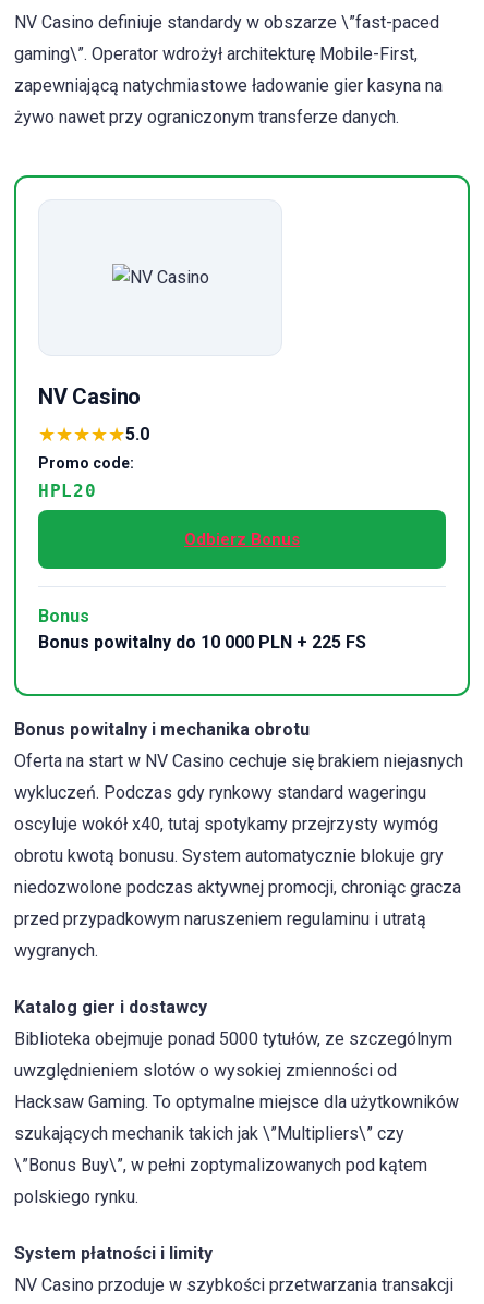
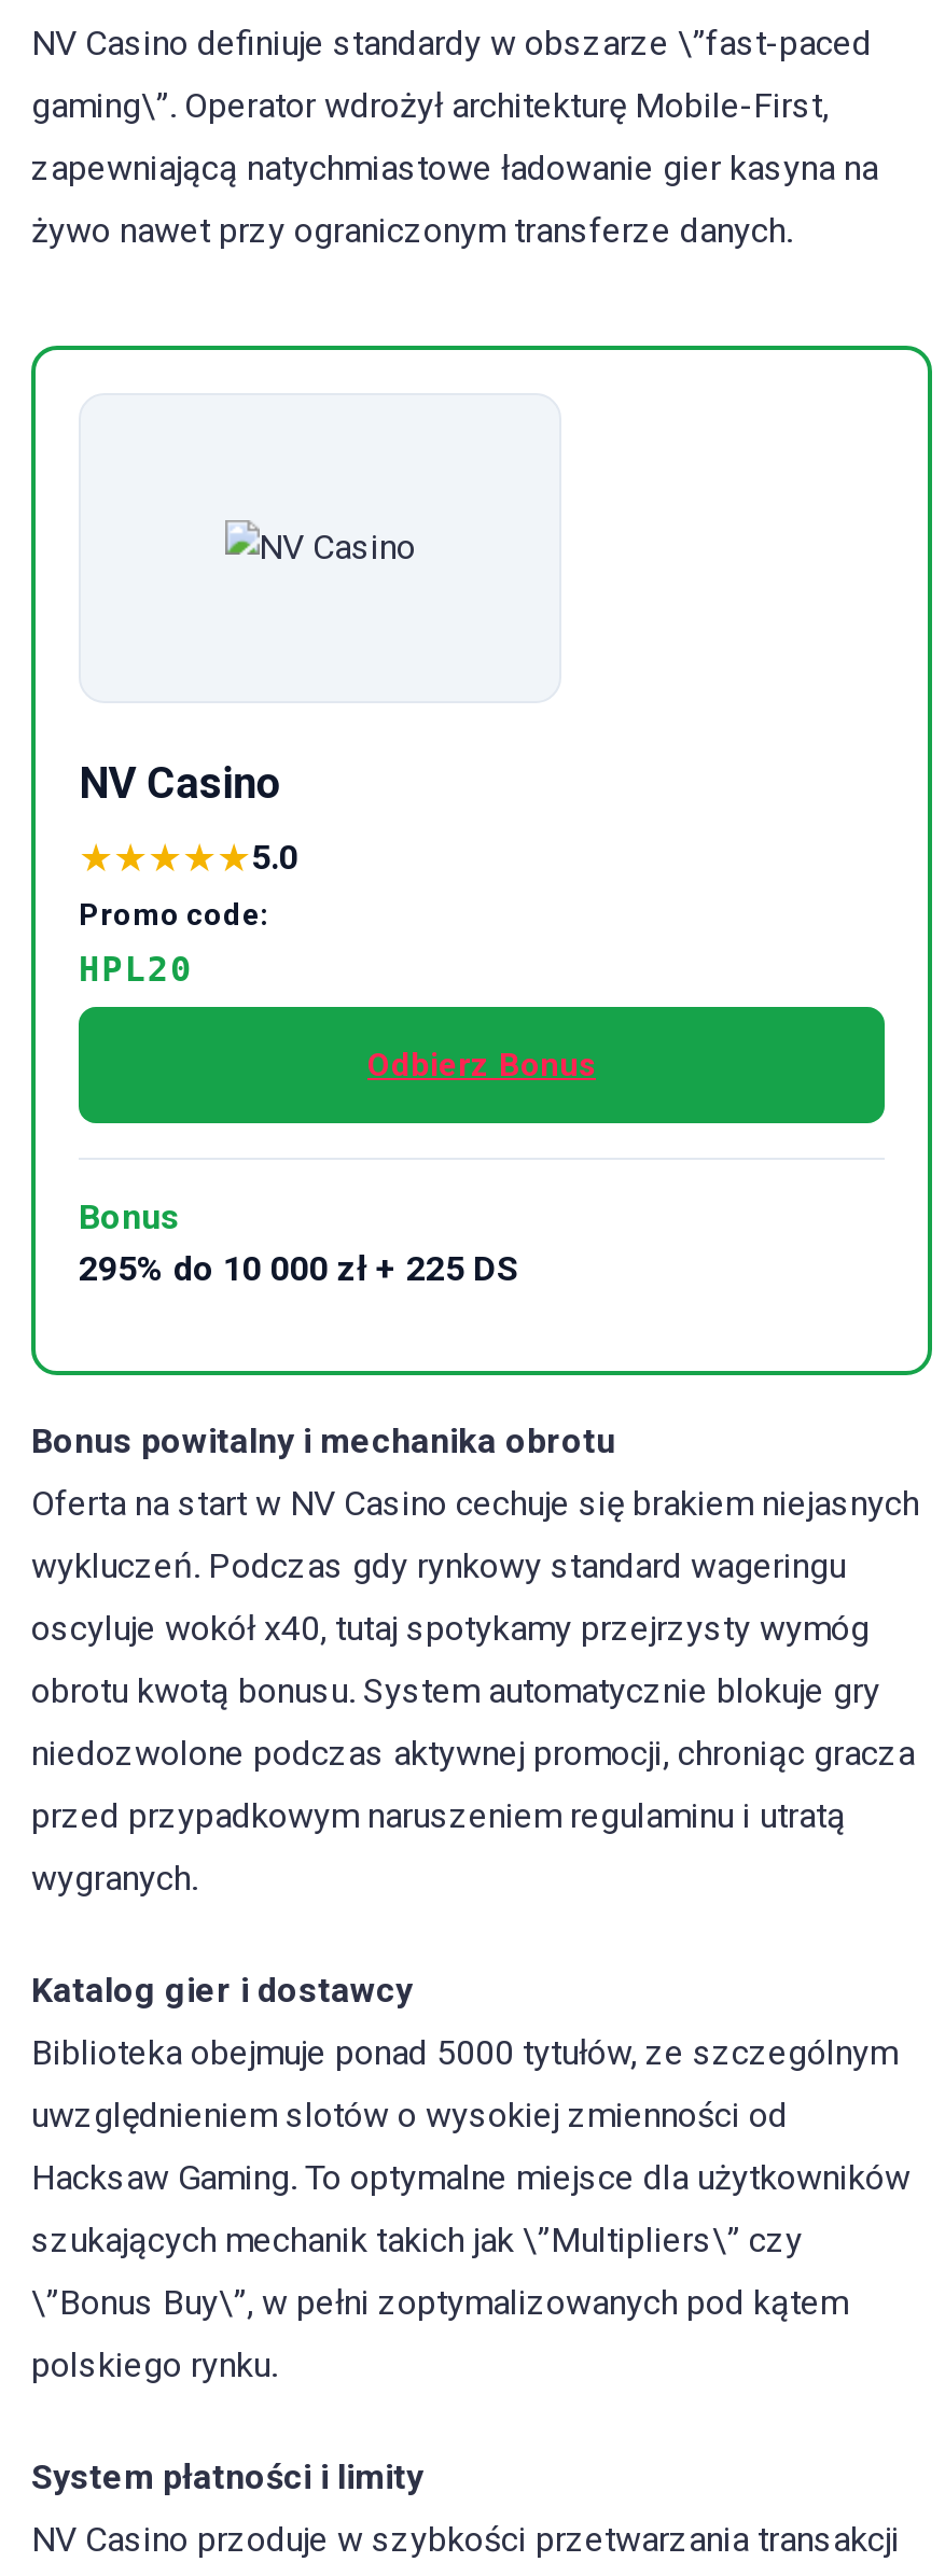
- Bonus powitalny do 10 000 PLN + 225 FS
+ 295% do 10 000 zł + 225 DS
